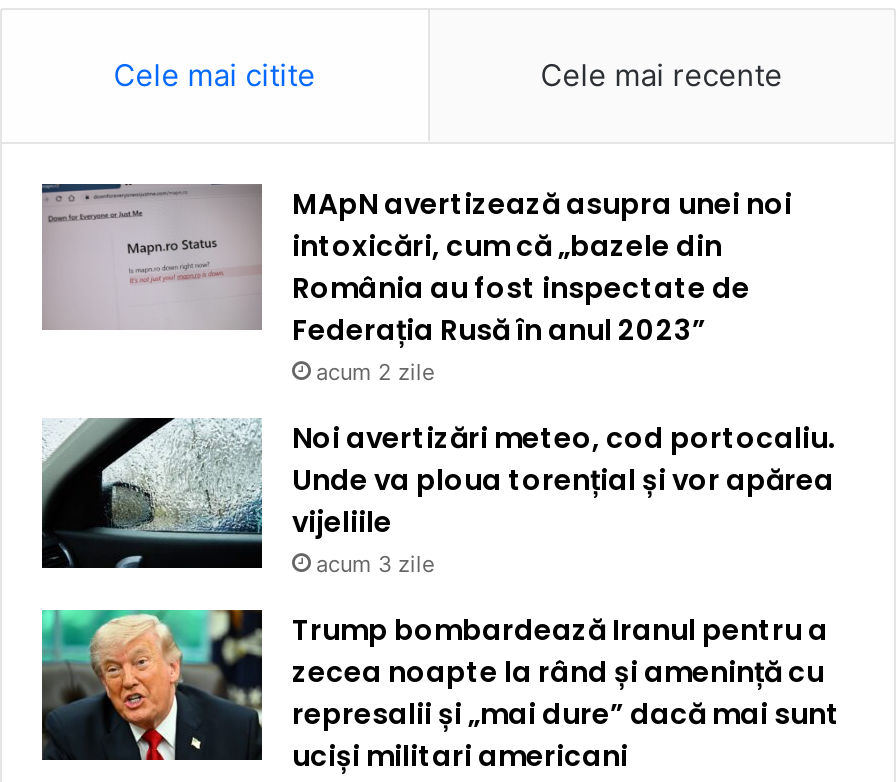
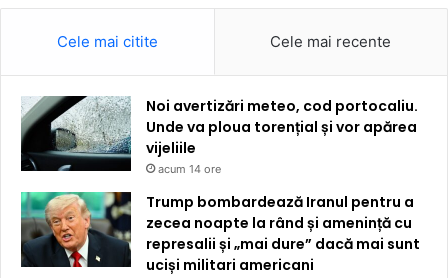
- [image]
- MApN avertizează asupra unei noi
- intoxicări, cum că „bazele din
- România au fost inspectate de
- Federația Rusă în anul 2023”
- acum 2 zile

- acum 3 zile
+ acum 14 ore
